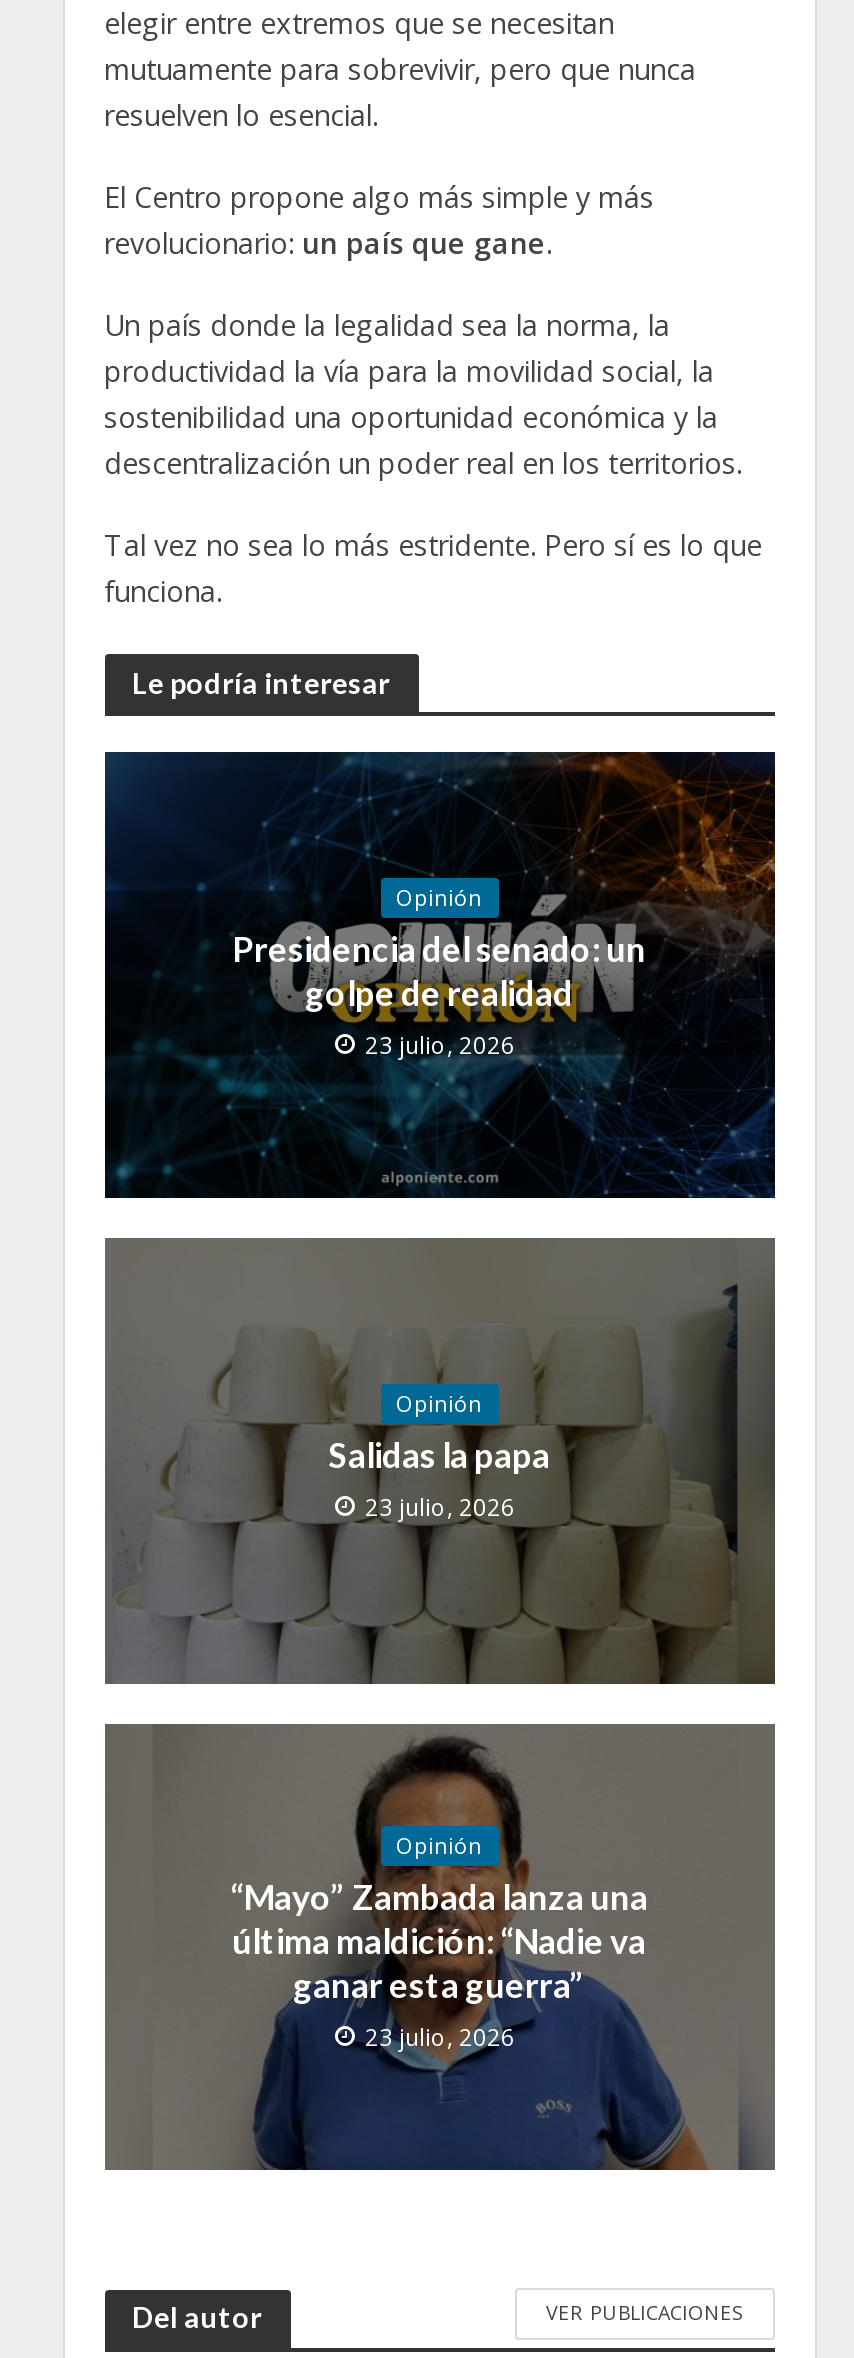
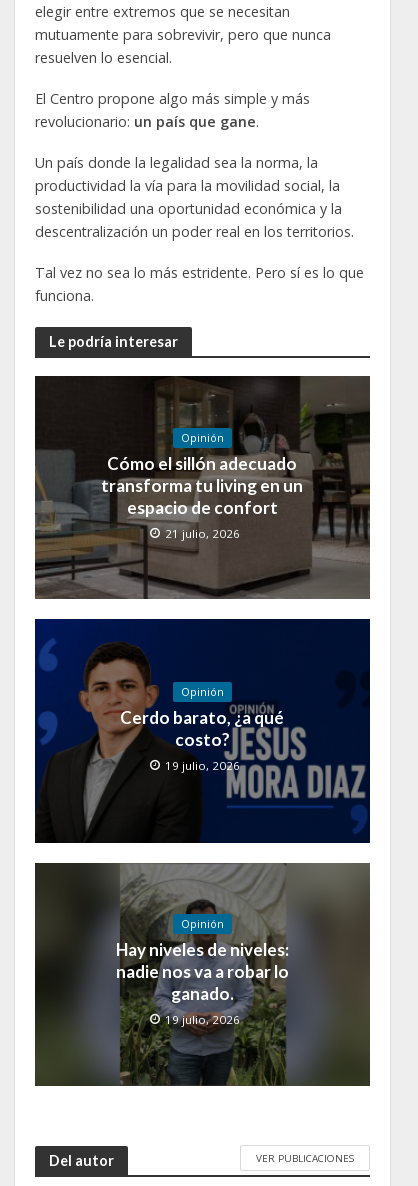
- [image]
- Presidencia del senado: un
- golpe de realidad
- 23 julio, 2026
+ [image]
+ Cómo el sillón adecuado
+ transforma tu living en un
+ espacio de confort
+ 21 julio, 2026

- [image]
- Salidas la papa
- 23 julio, 2026
+ [image]
+ Cerdo barato, ¿a qué
+ costo?
+ 19 julio, 2026

- [image]
- “Mayo” Zambada lanza una
- última maldición: “Nadie va
- ganar esta guerra”
- 23 julio, 2026
+ [image]
+ Hay niveles de niveles:
+ nadie nos va a robar lo
+ ganado.
+ 19 julio, 2026
